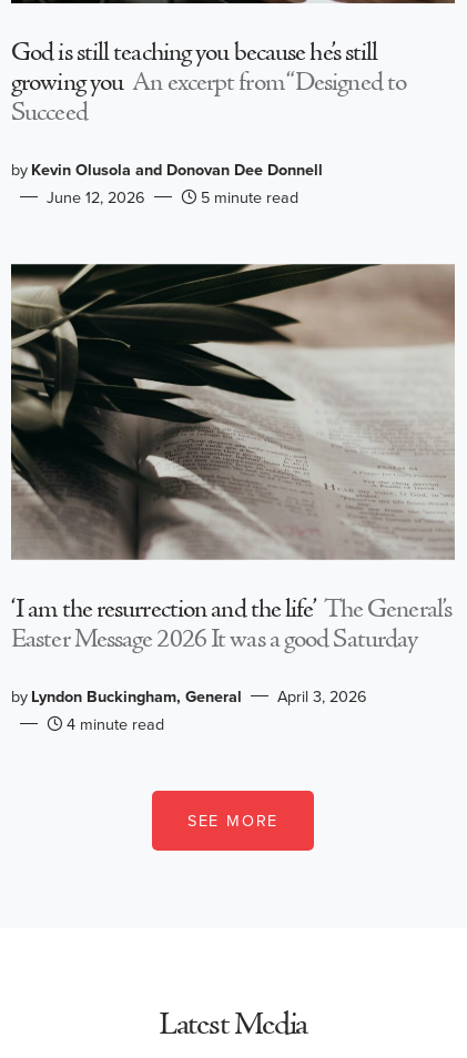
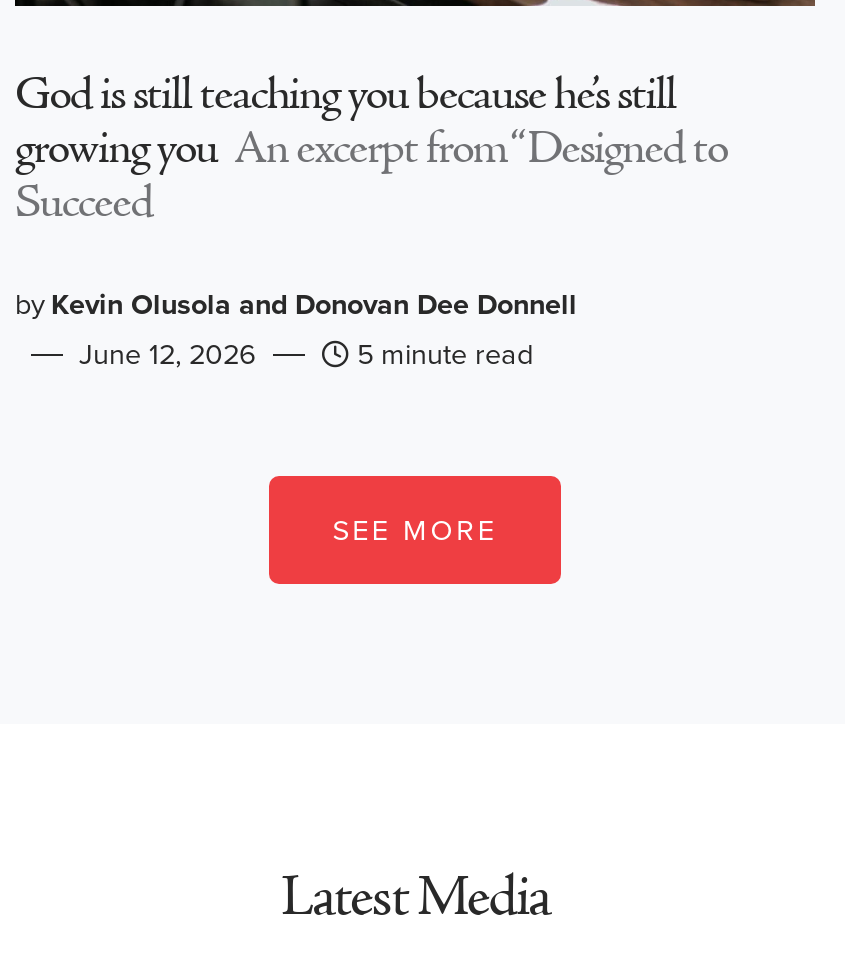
- [image]
- ‘I am the resurrection and the life’ The General’s
- Easter Message 2026 It was a good Saturday
- by Lyndon Buckingham, General
- April 3, 2026
- 4 minute read
